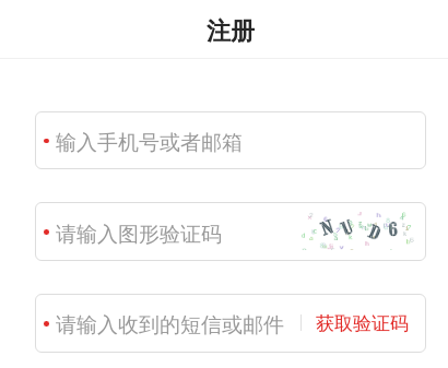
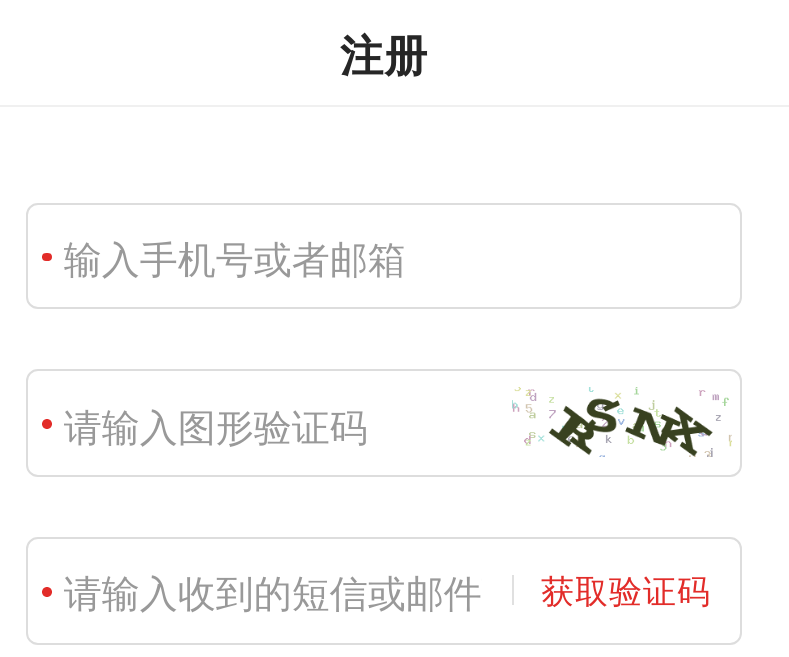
- [image]
+ [image]
